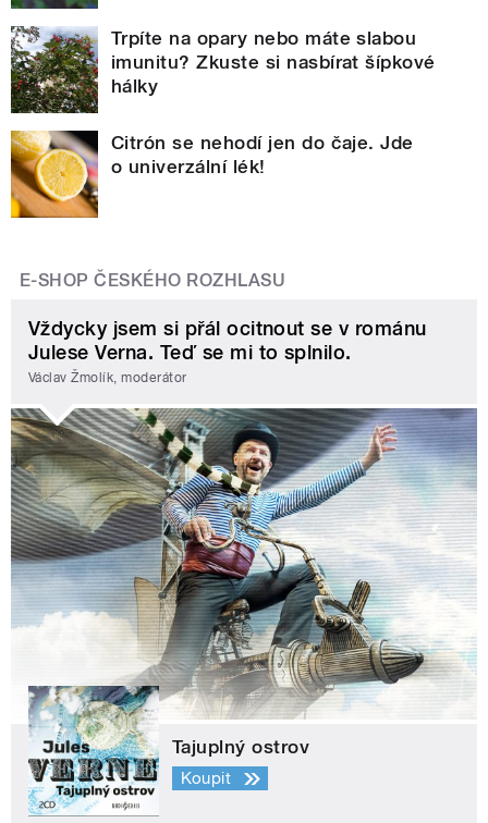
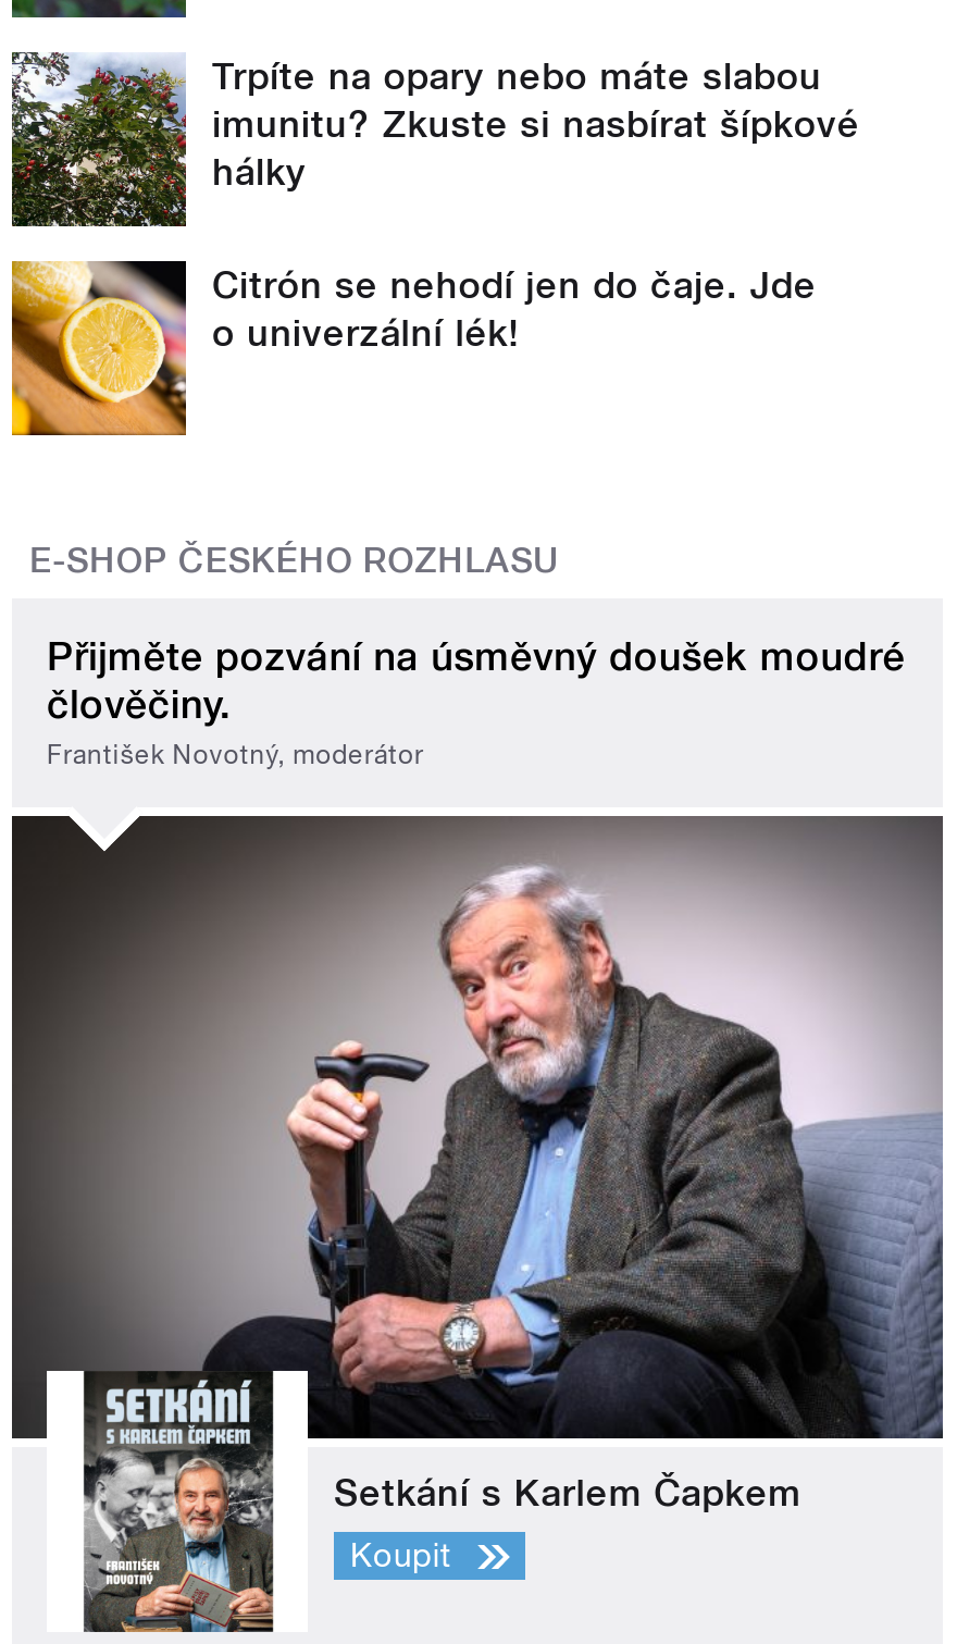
- Vždycky jsem si přál ocitnout se v románu
- Julese Verna. Teď se mi to splnilo.
- Václav Žmolík, moderátor
+ Přijměte pozvání na úsměvný doušek moudré
+ člověčiny.
+ František Novotný, moderátor

- [image]
- Tajuplný ostrov
+ [image]
+ Setkání s Karlem Čapkem
